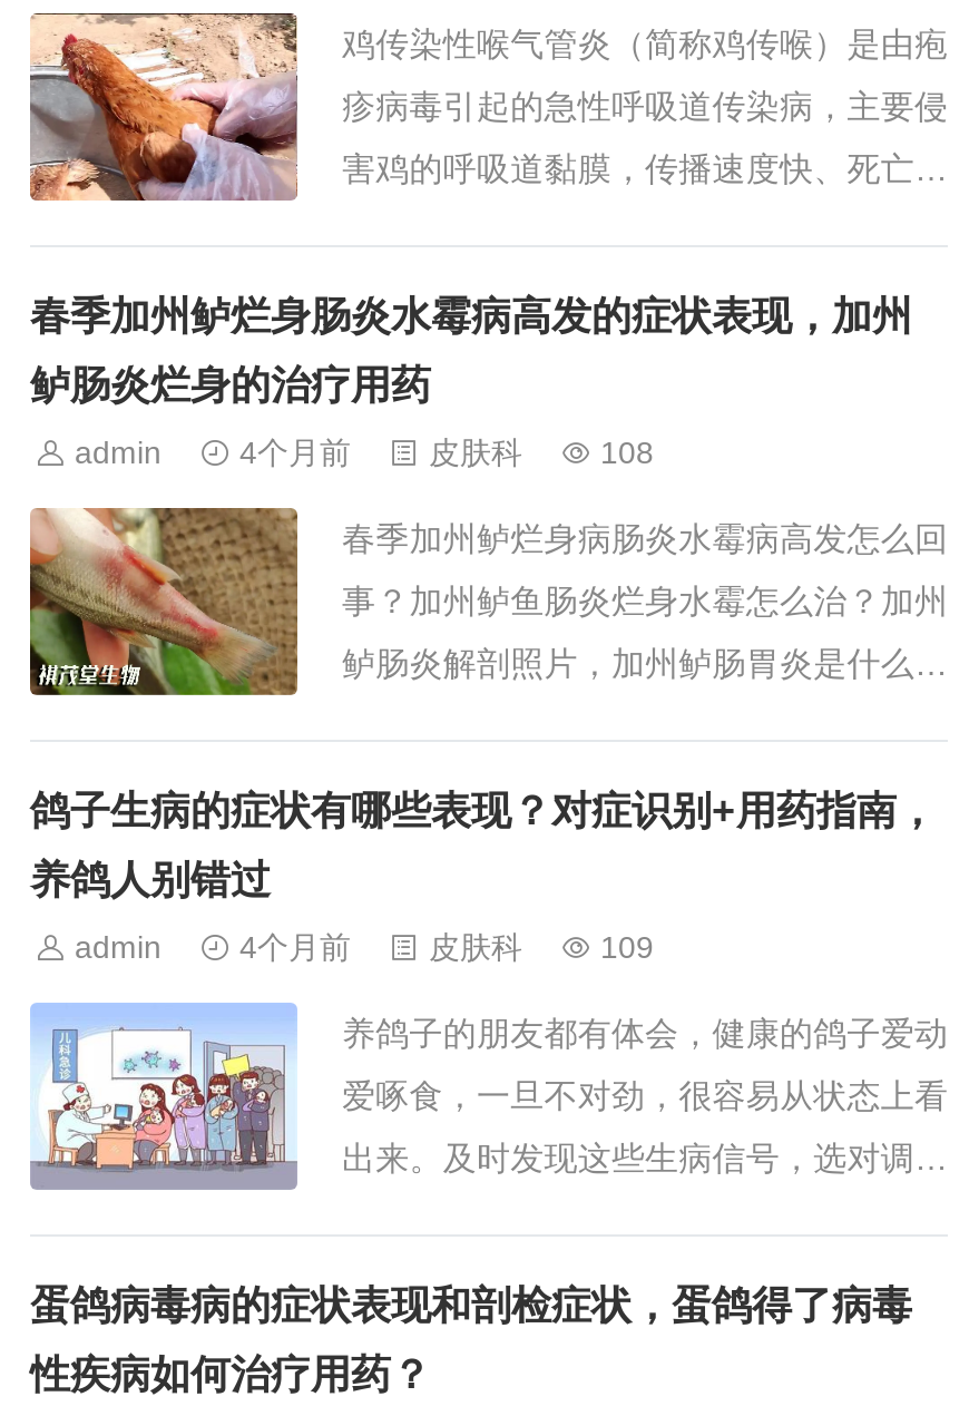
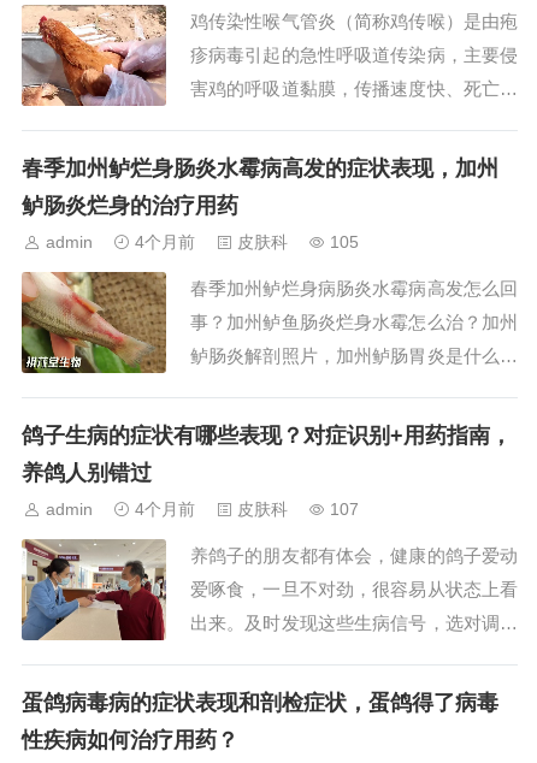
- 108
+ 105

- 109
+ 107

- [image]
+ [image]
